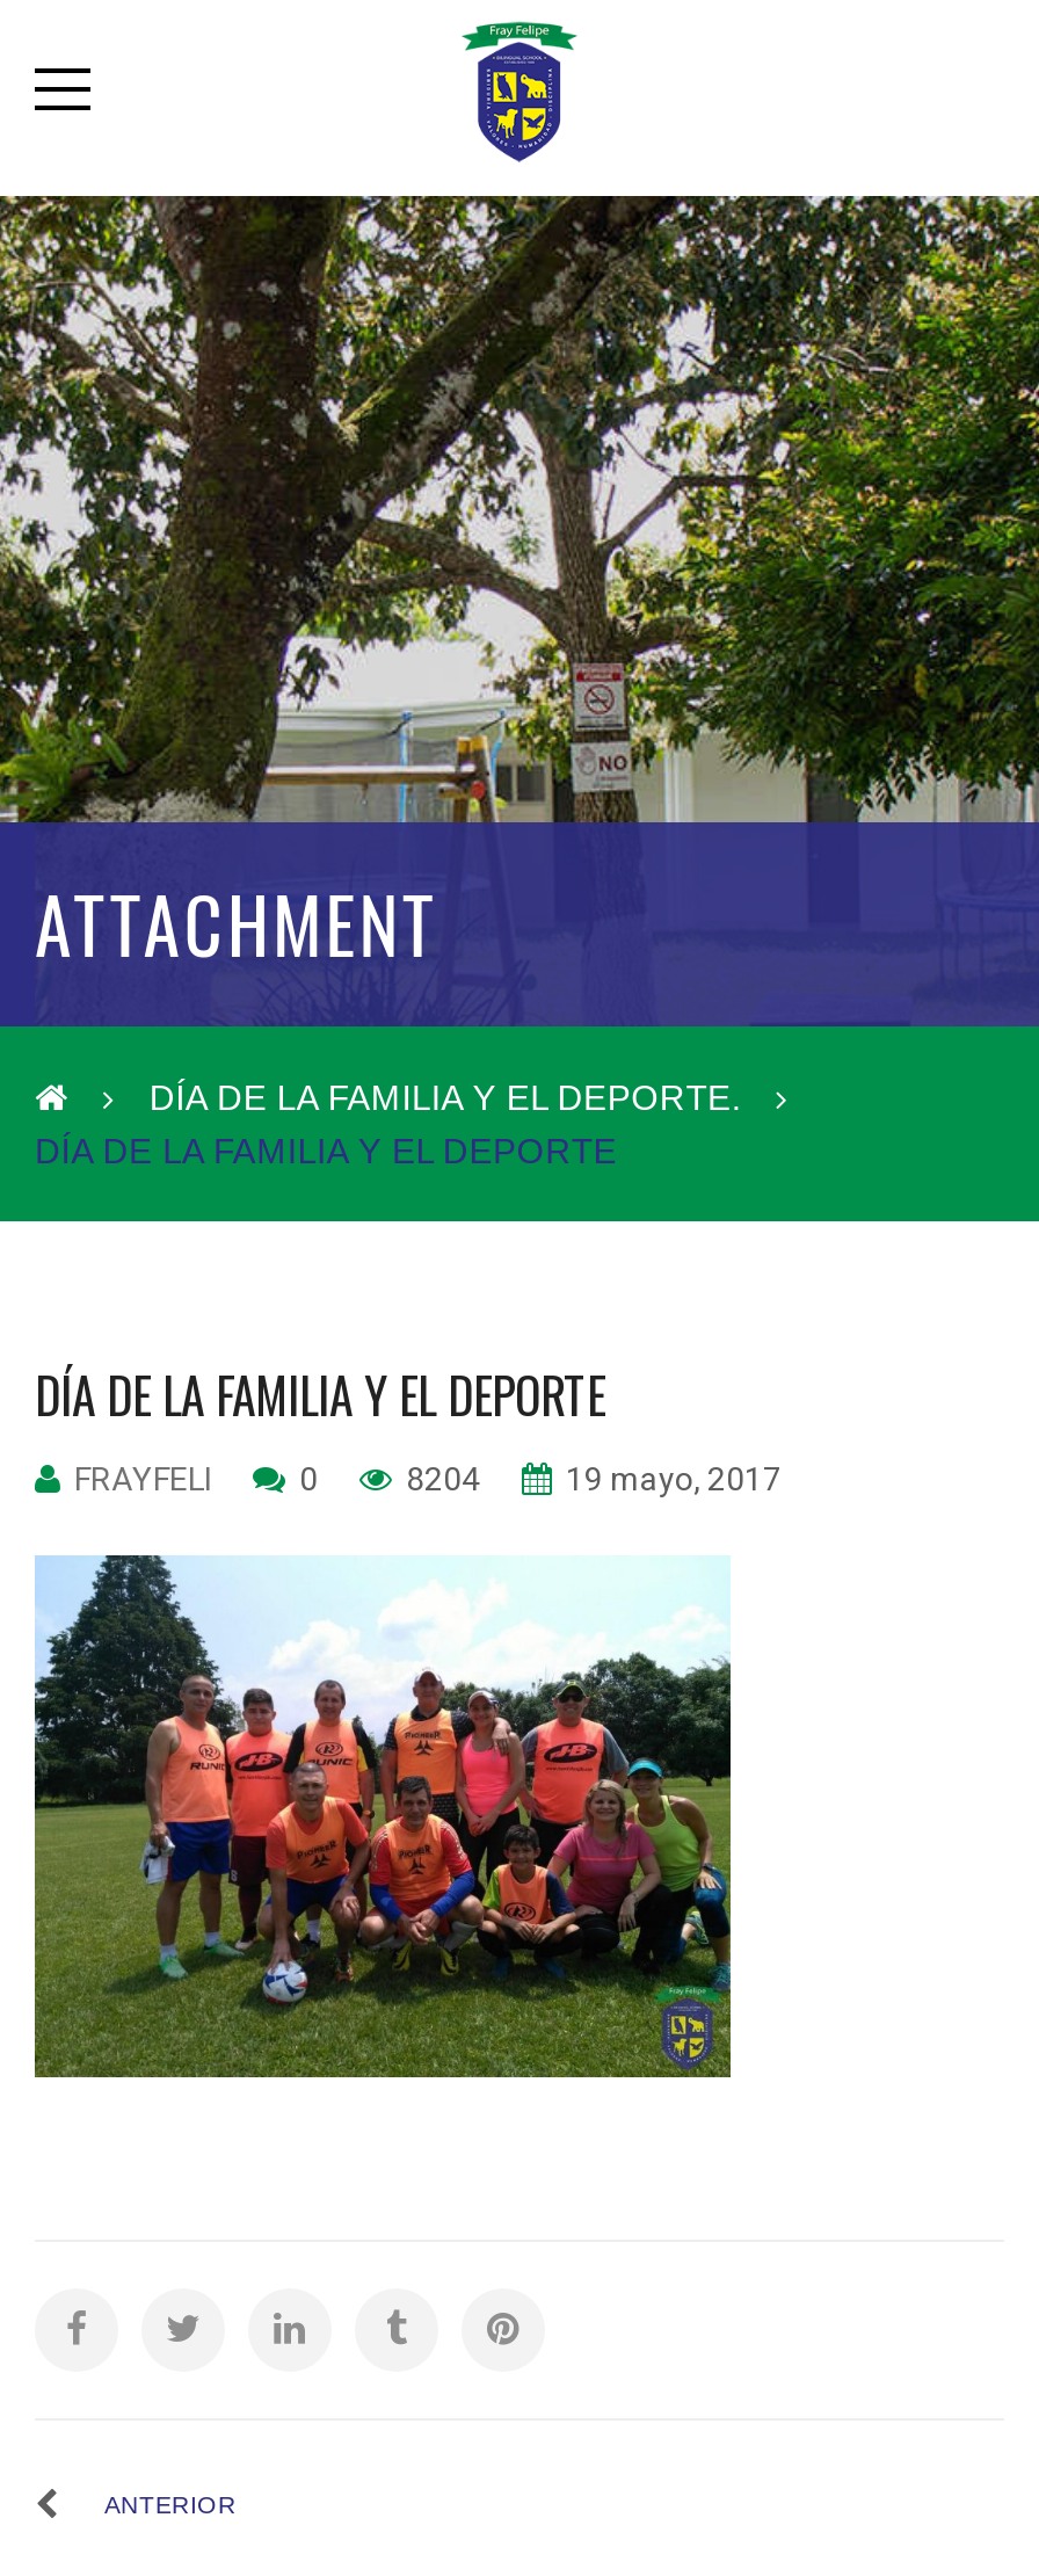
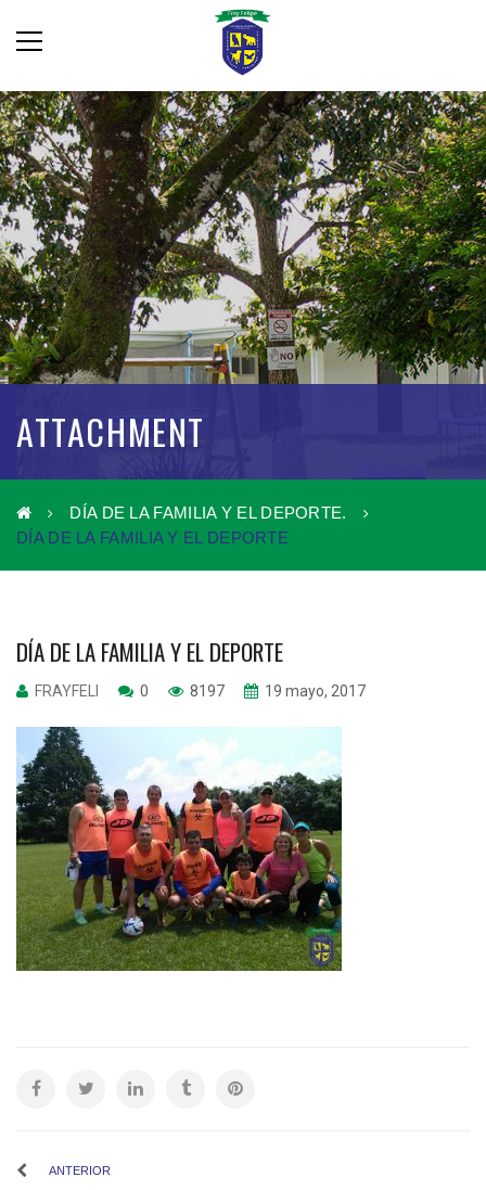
- 8204 19 mayo, 2017
+ 8197 19 mayo, 2017
